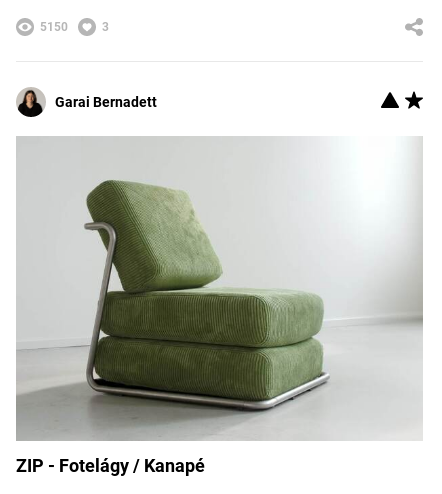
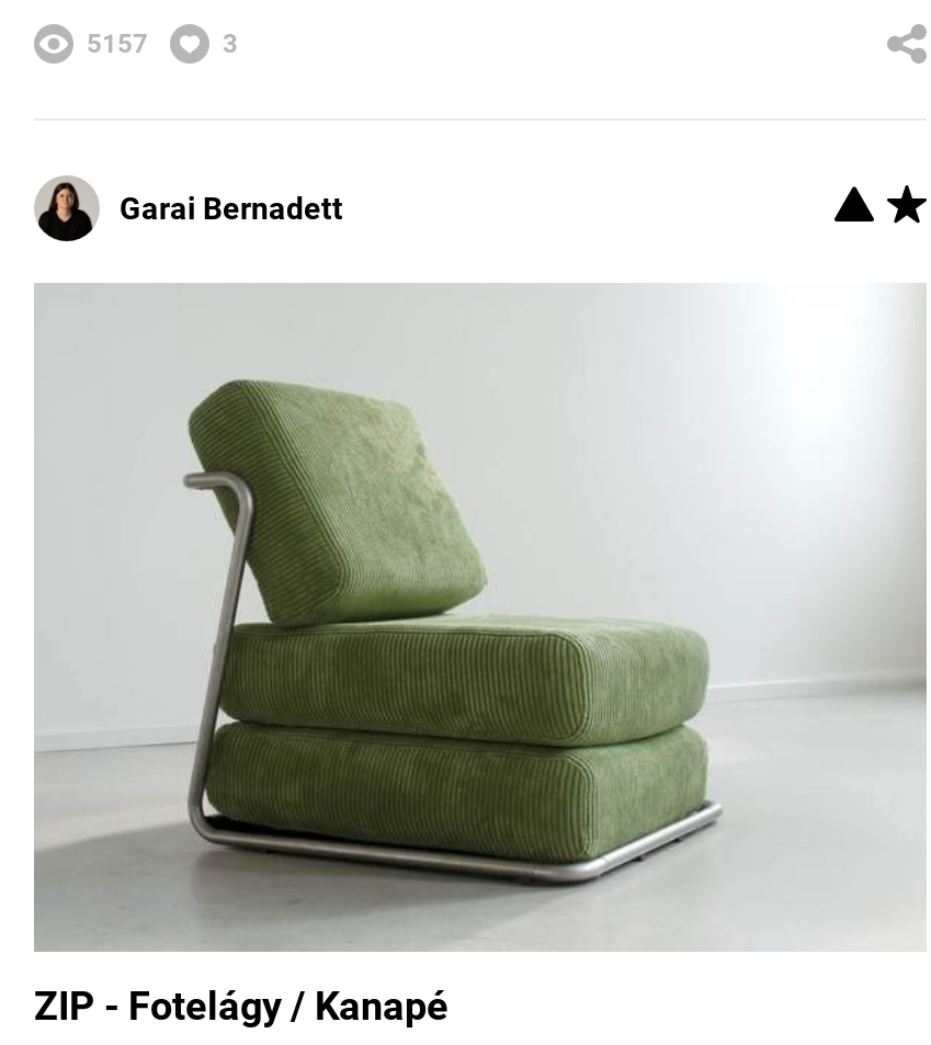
- 5150
+ 5157
